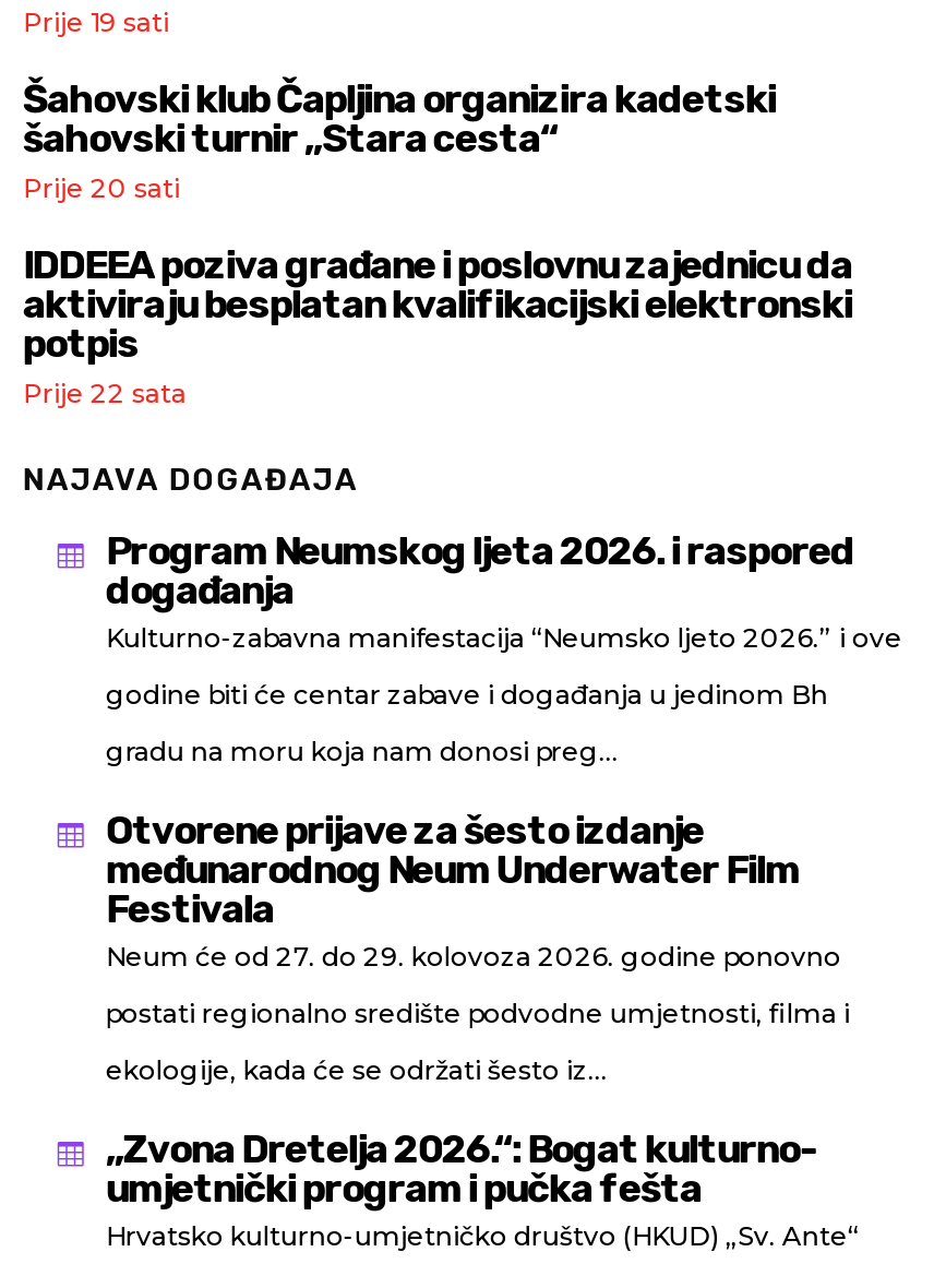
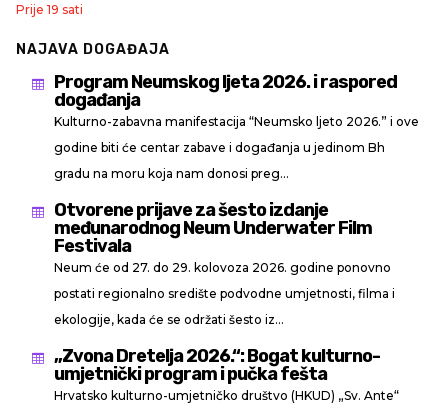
- Šahovski klub Čapljina organizira kadetski
- šahovski turnir „Stara cesta“
- Prije 20 sati
- IDDEEA poziva građane i poslovnu zajednicu da
- aktiviraju besplatan kvalifikacijski elektronski
- potpis
- Prije 22 sata
